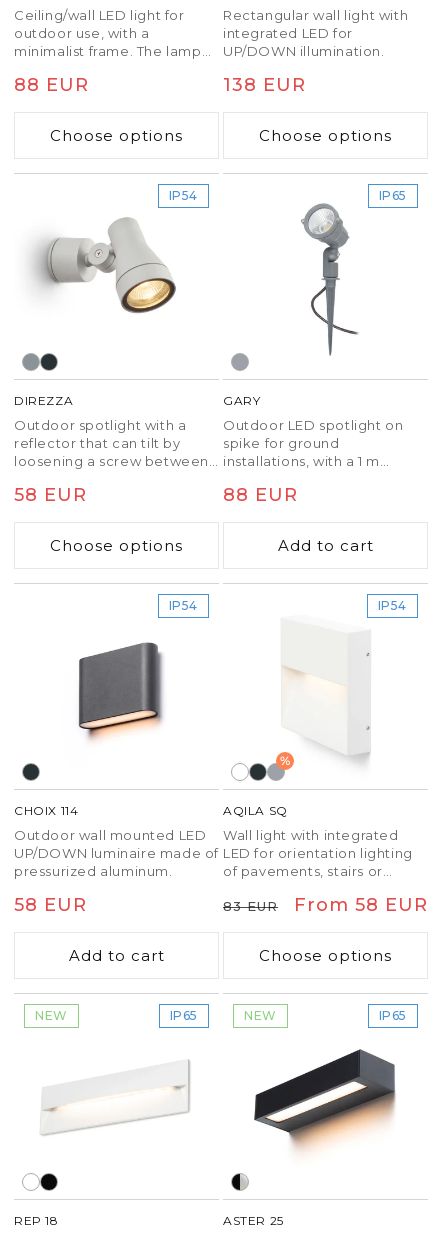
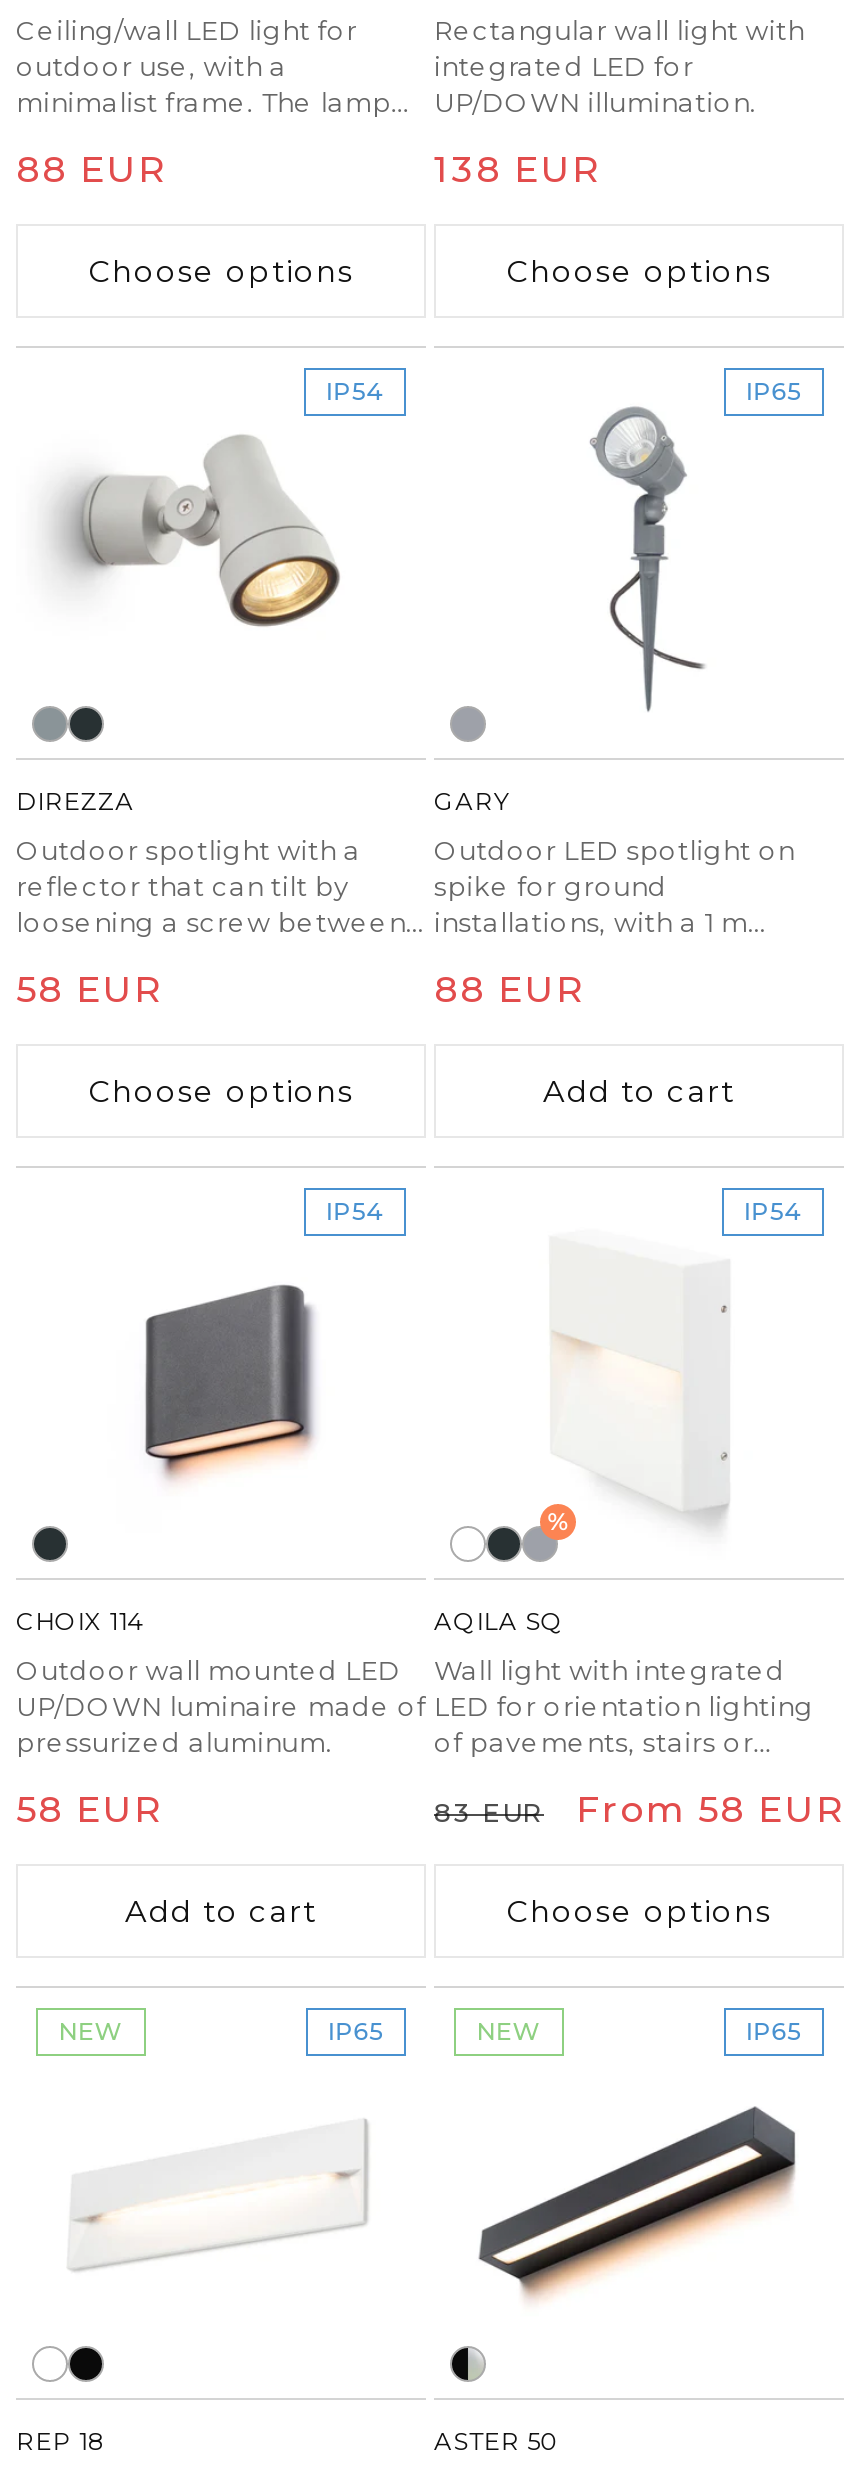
- [image]
+ [image]

- ASTER 25
+ ASTER 50
